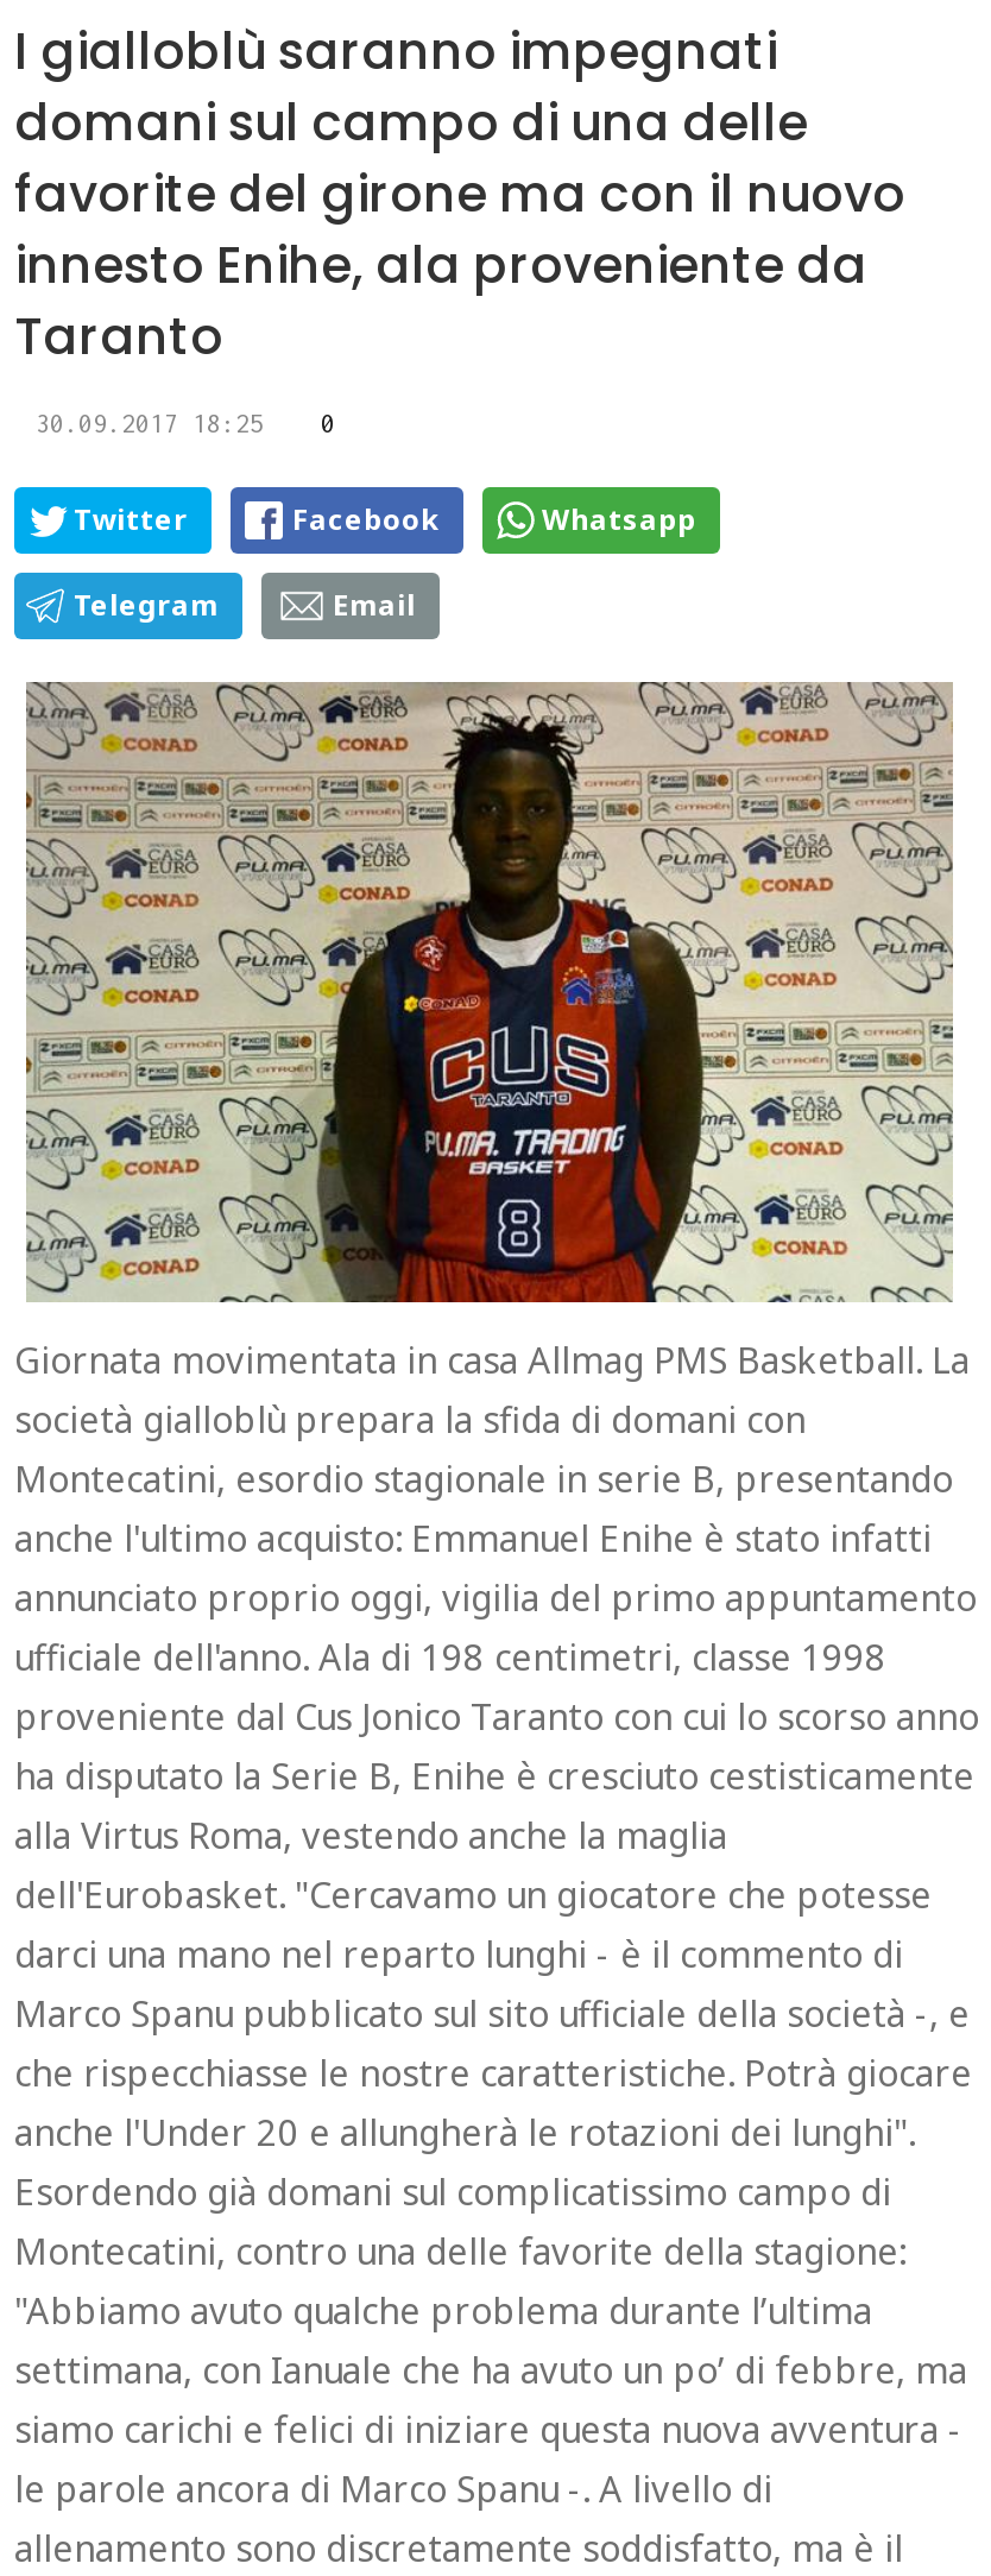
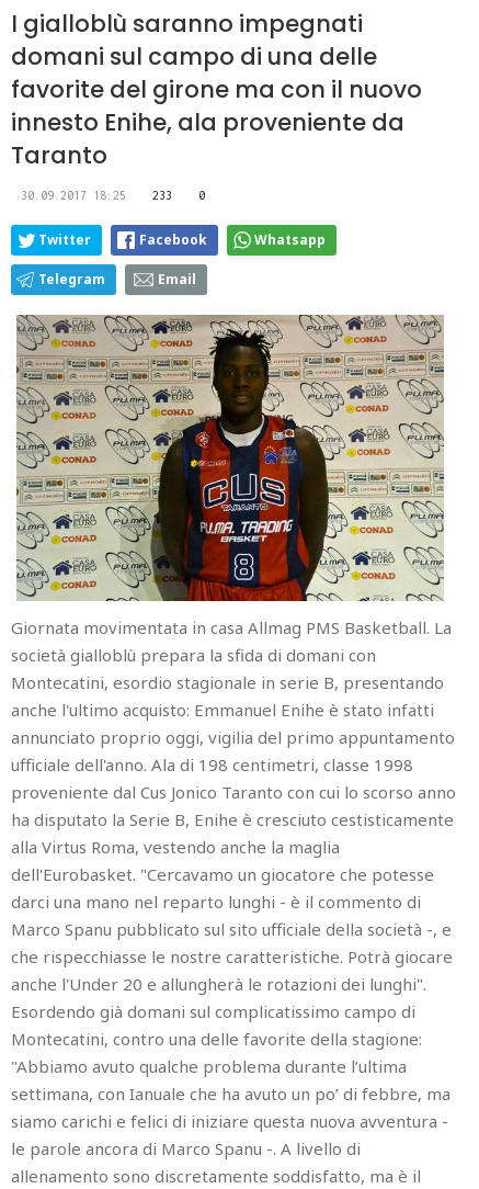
+ 233
